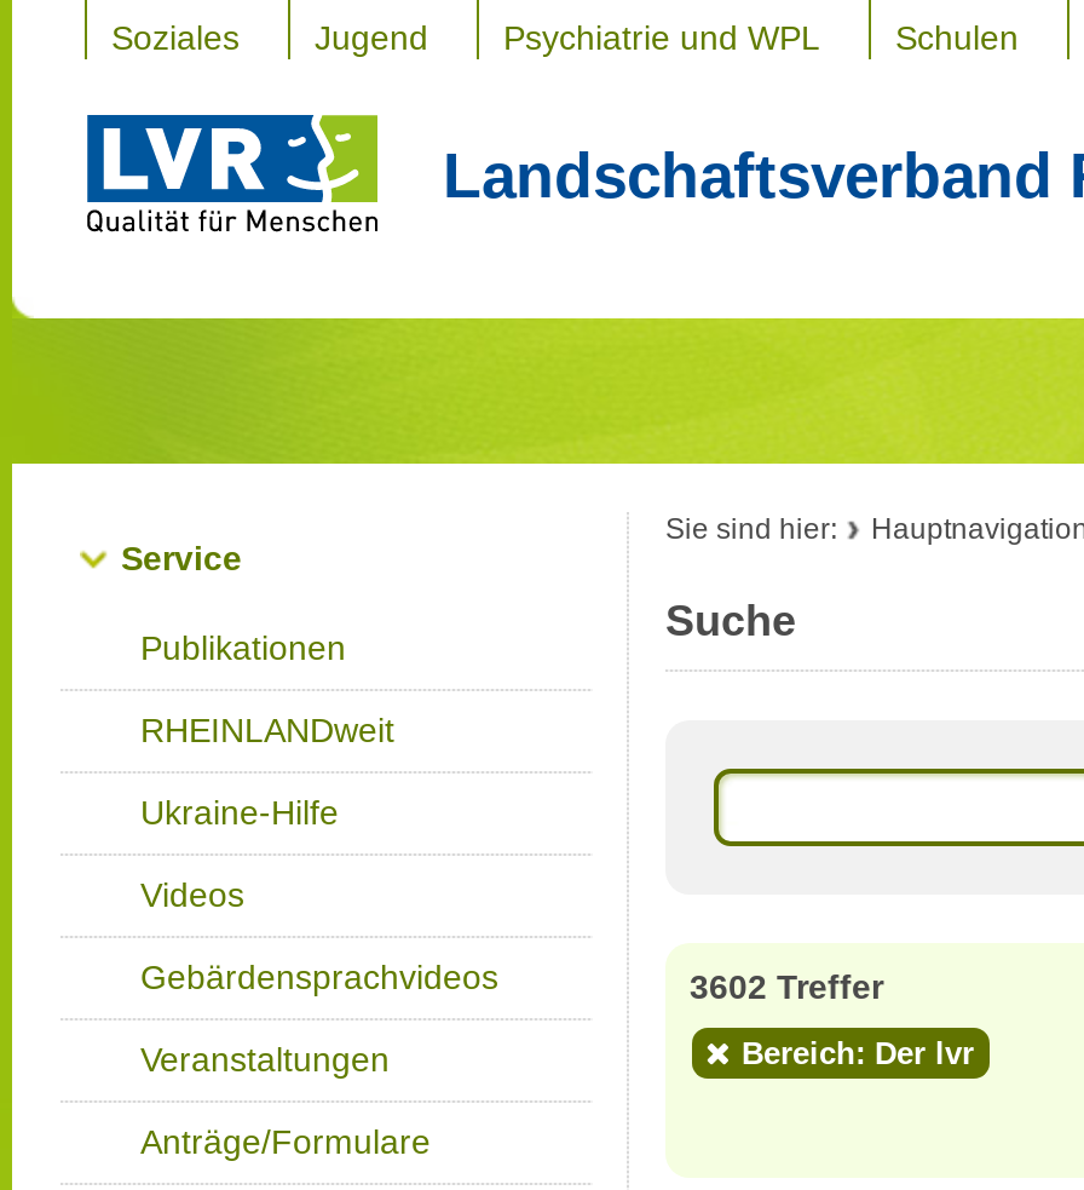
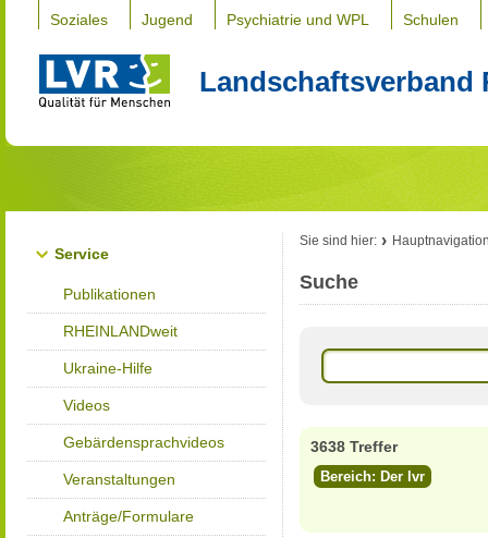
- 3602 Treffer
+ 3638 Treffer
